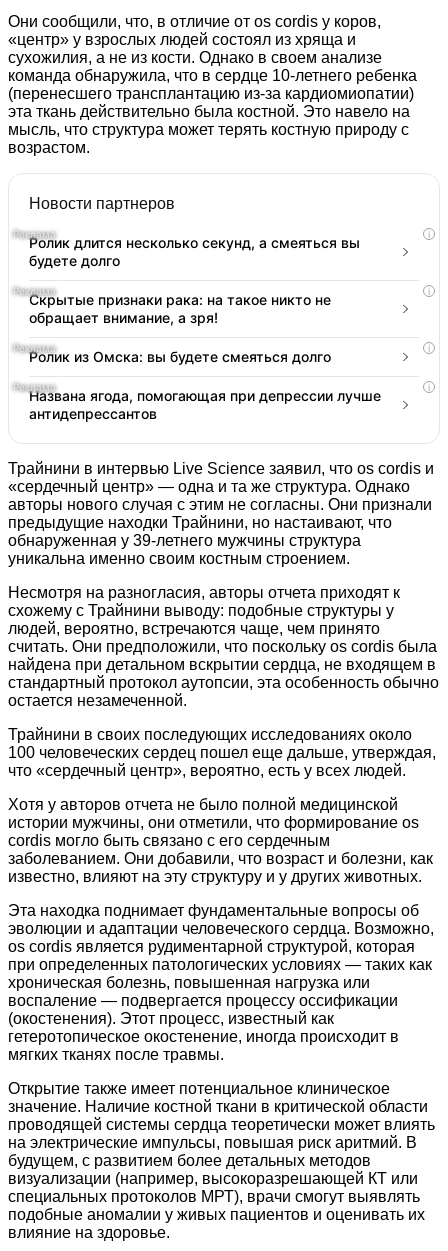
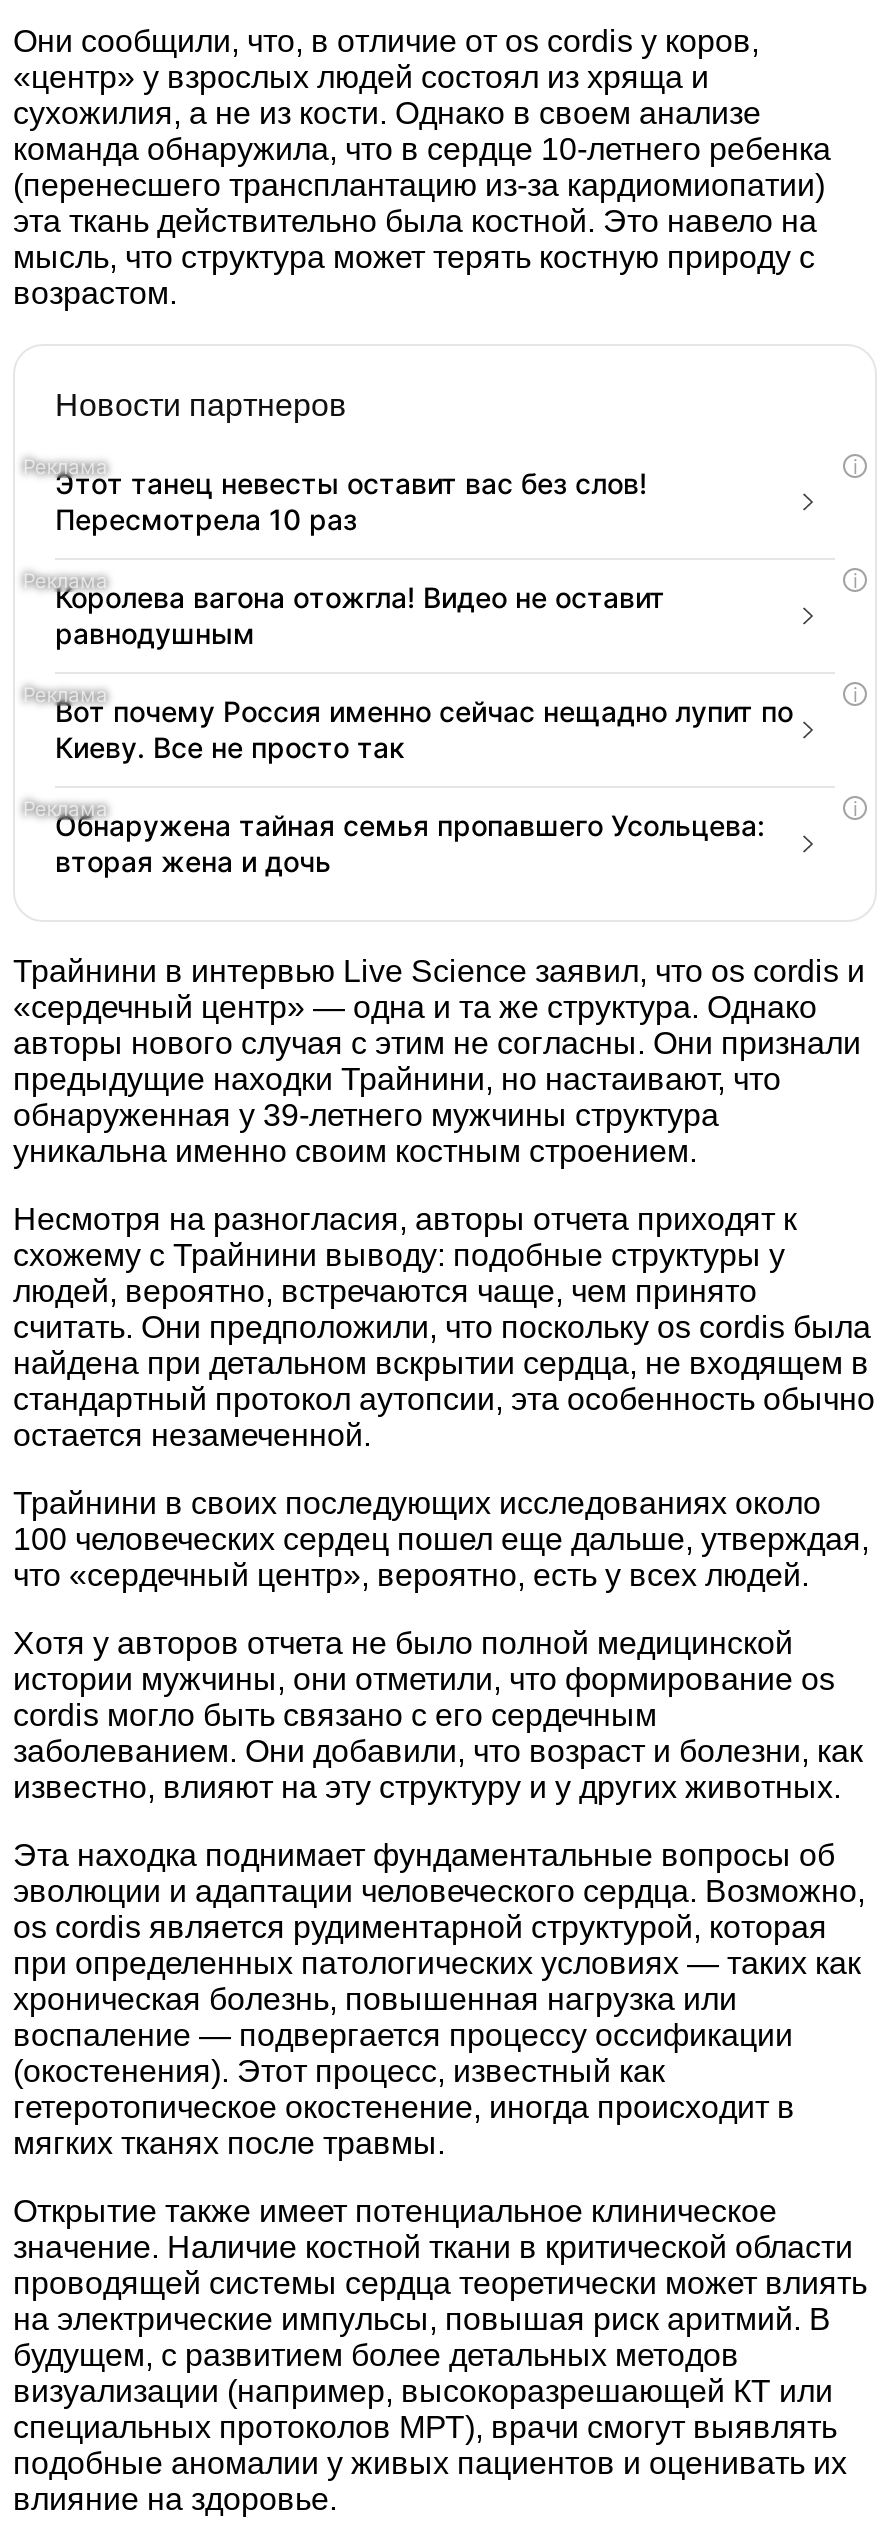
- Ролик длится несколько секунд, а смеяться вы
- будете долго
+ Этот танец невесты оставит вас без слов!
+ Пересмотрела 10 раз

- Скрытые признаки рака: на такое никто не
- обращает внимание, а зря!
+ Королева вагона отожгла! Видео не оставит
+ равнодушным

- Ролик из Омска: вы будете смеяться долго
+ Вот почему Россия именно сейчас нещадно лупит по
+ Киеву. Все не просто так

- Названа ягода, помогающая при депрессии лучше
- антидепрессантов
+ Обнаружена тайная семья пропавшего Усольцева:
+ вторая жена и дочь
